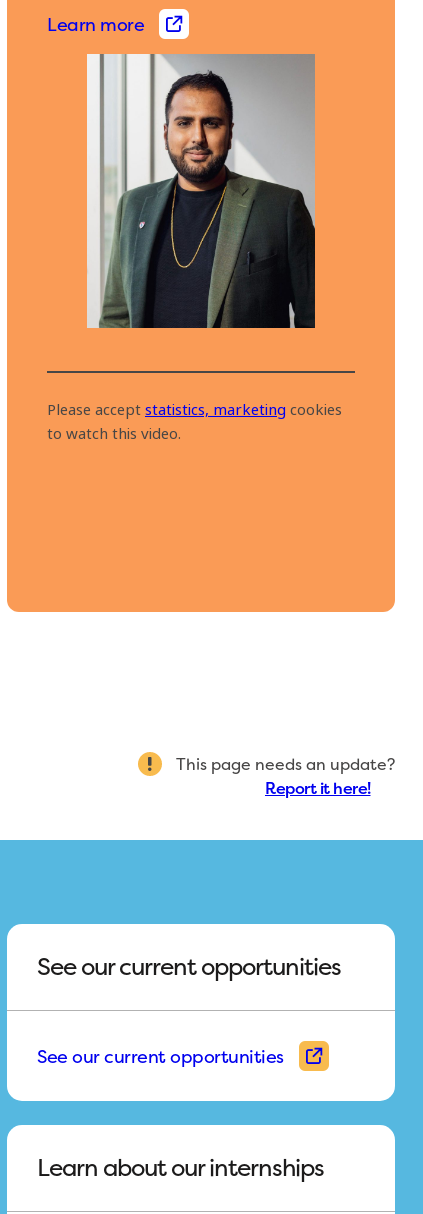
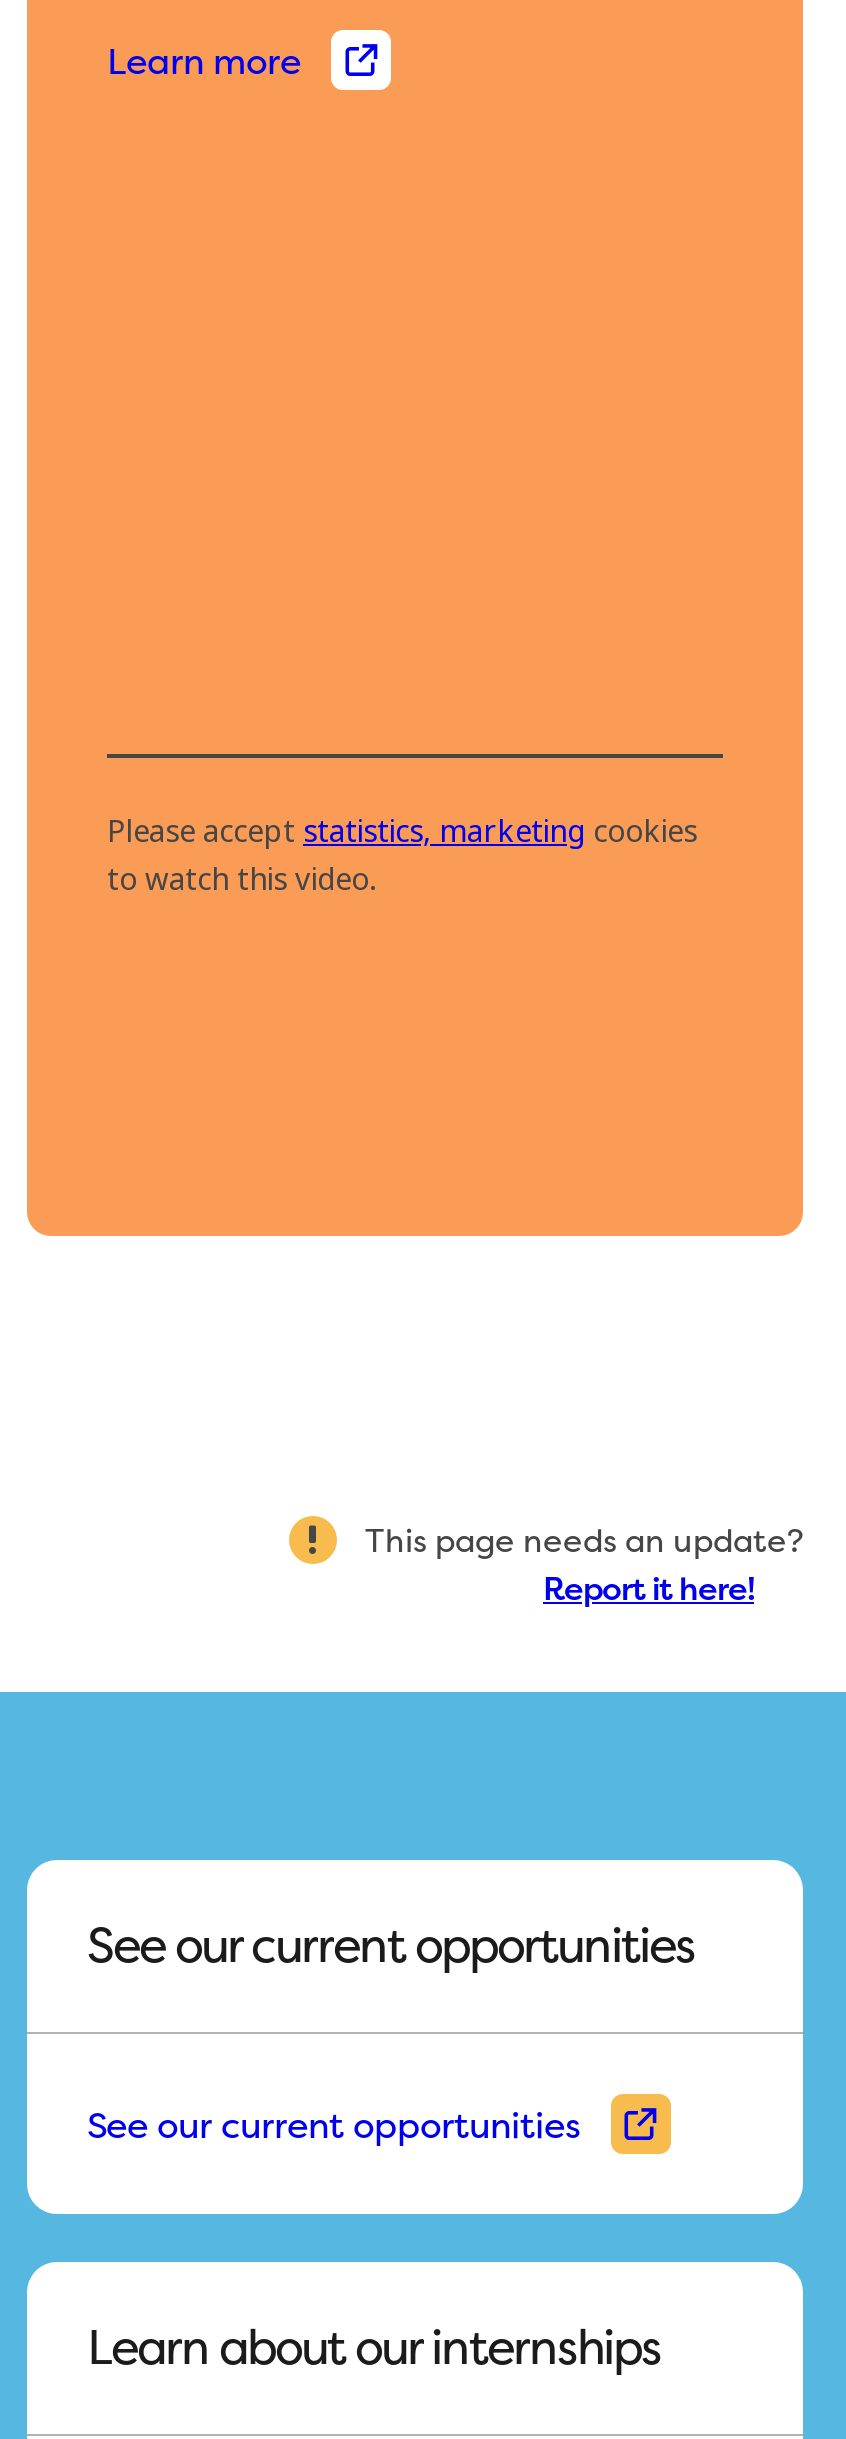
- [image]
